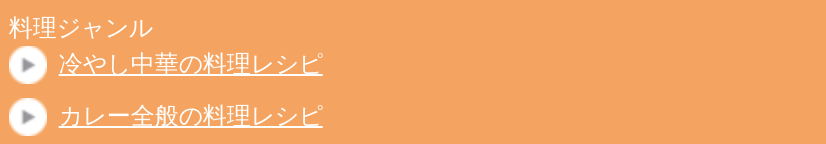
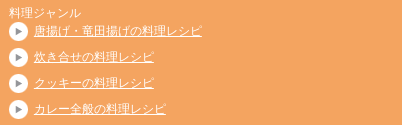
- 冷やし中華の料理レシピ
+ 唐揚げ・竜田揚げの料理レシピ
+ 炊き合せの料理レシピ
+ クッキーの料理レシピ
